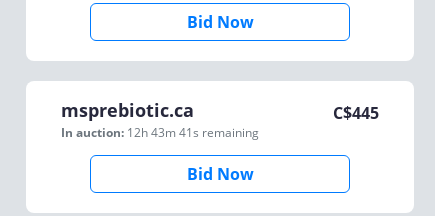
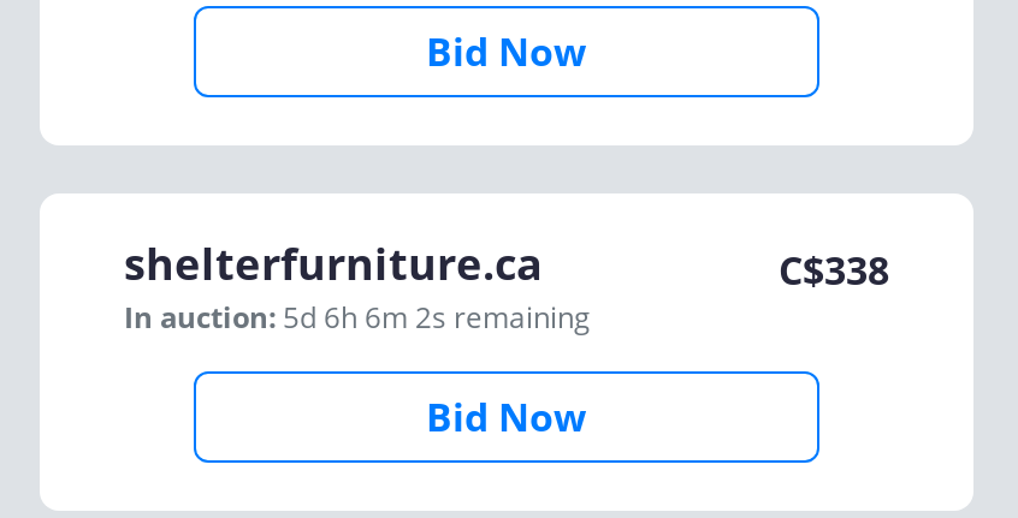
- msprebiotic.ca
- In auction: 12h 43m 41s remaining
+ shelterfurniture.ca
+ In auction: 5d 6h 6m 2s remaining

- C$445
+ C$338
